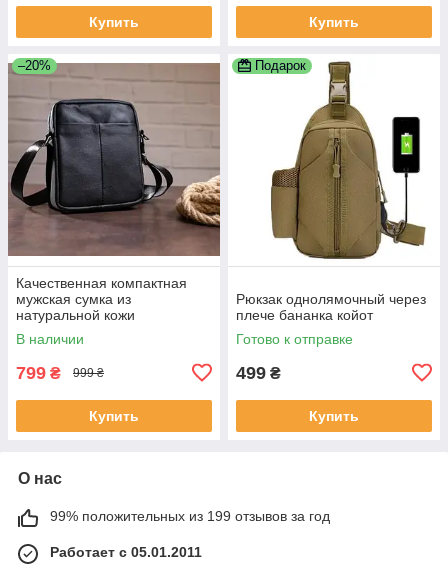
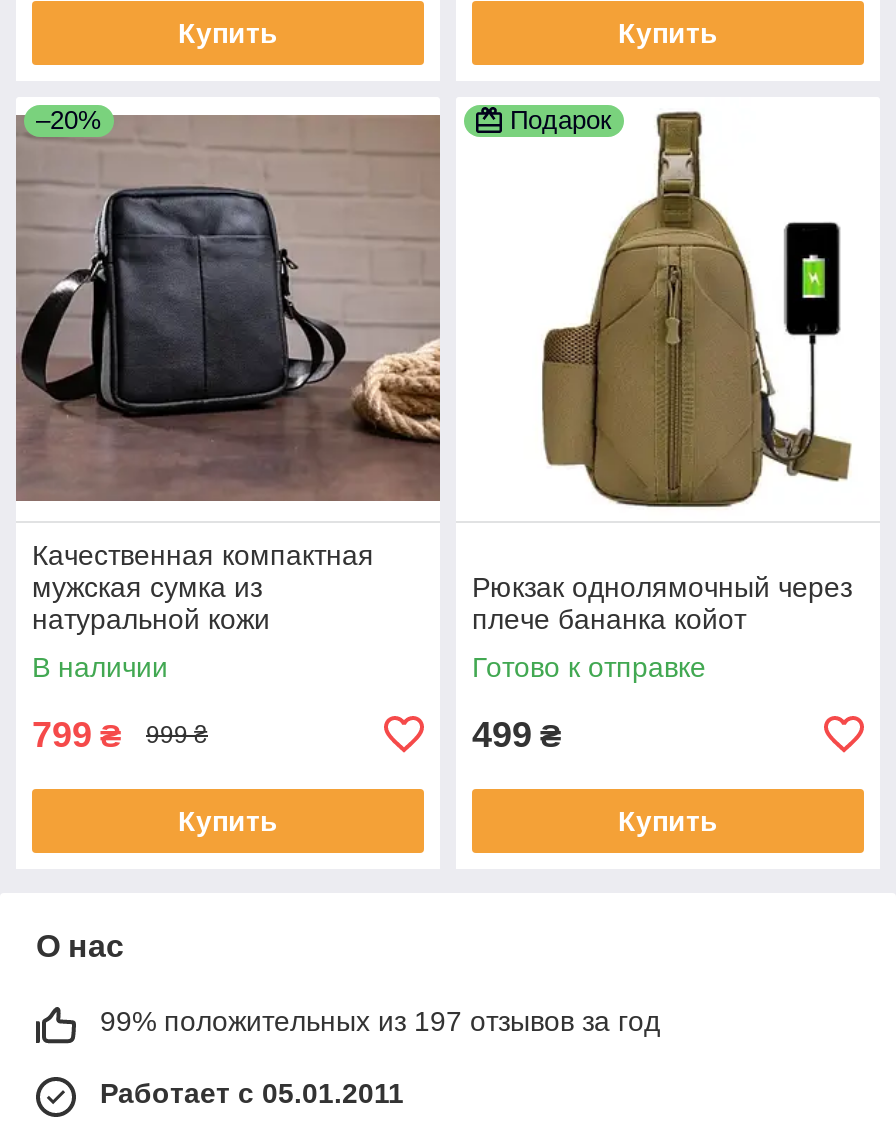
- 99% положительных из 199 отзывов за год
+ 99% положительных из 197 отзывов за год
